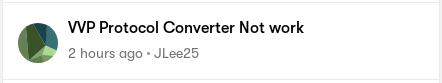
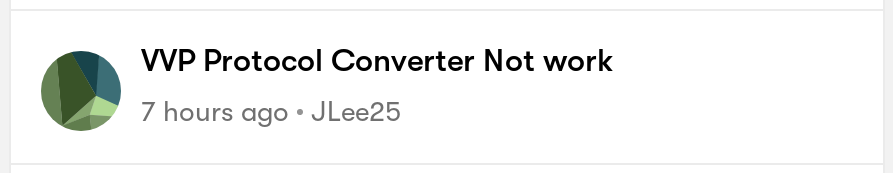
- 2 hours ago JLee25
+ 7 hours ago JLee25
